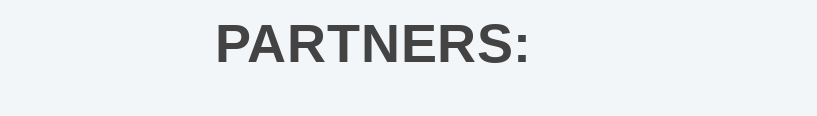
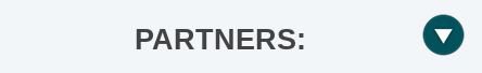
+ [image]
